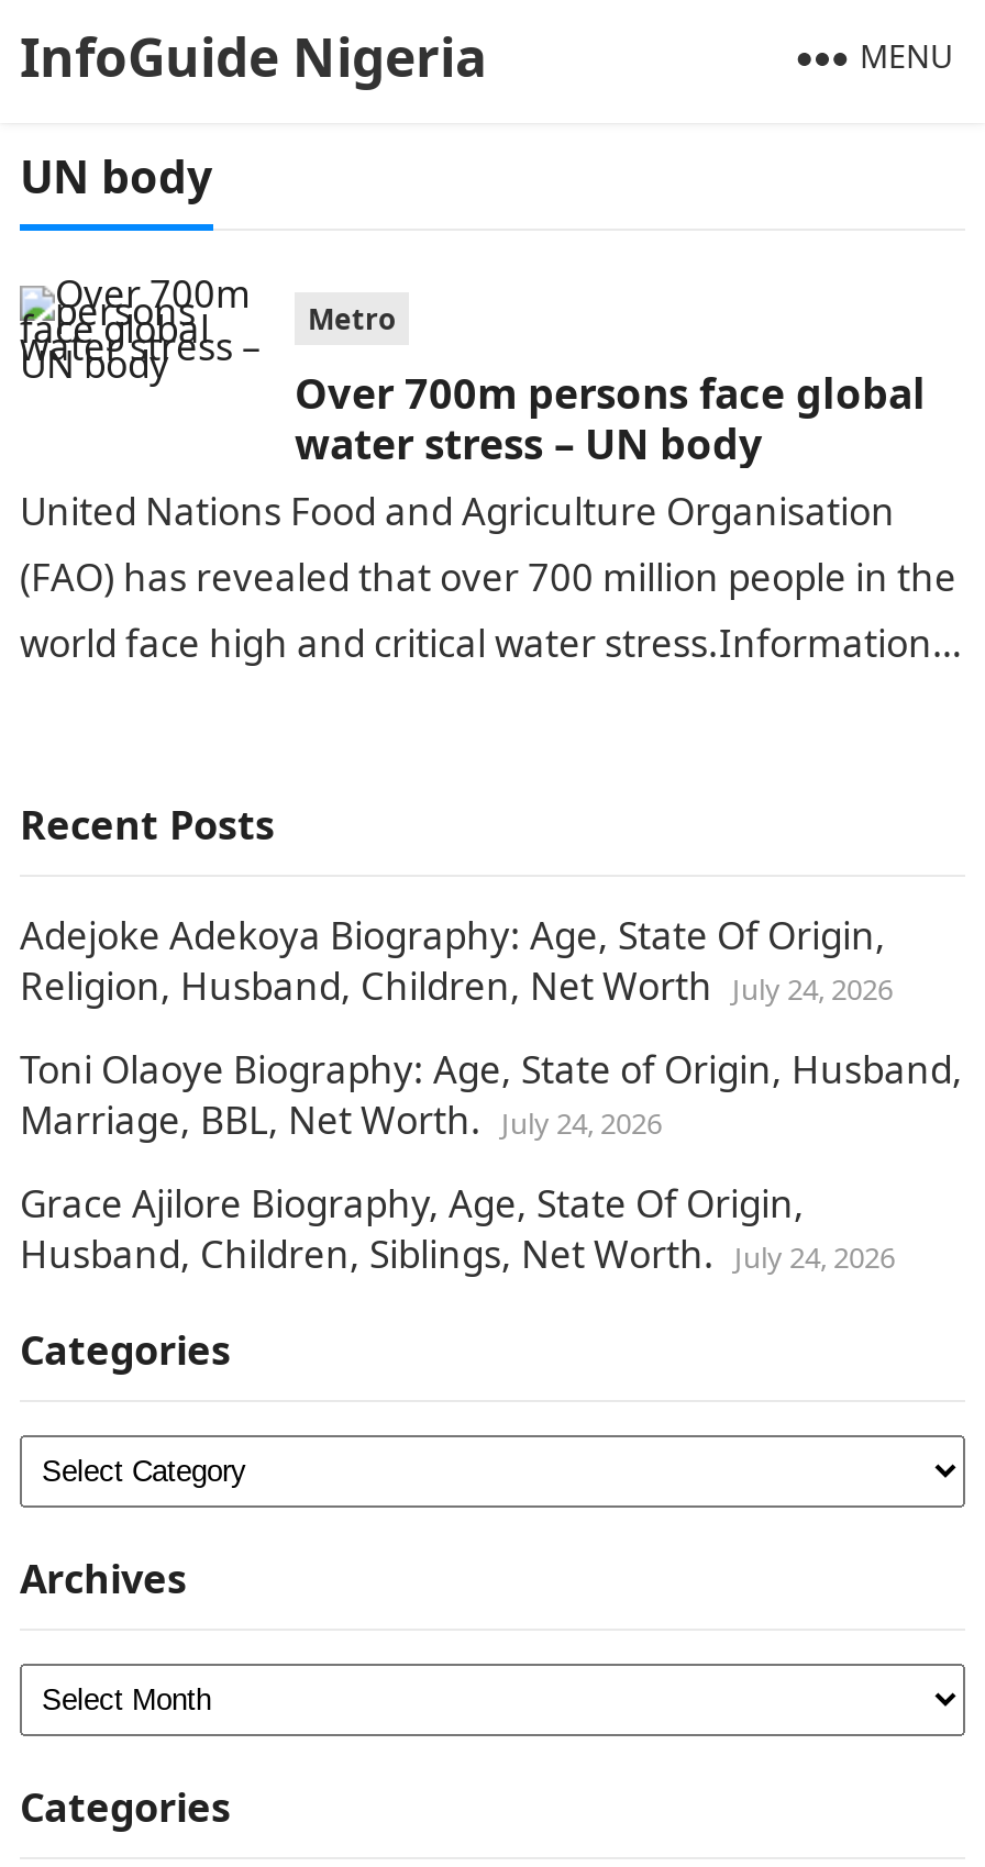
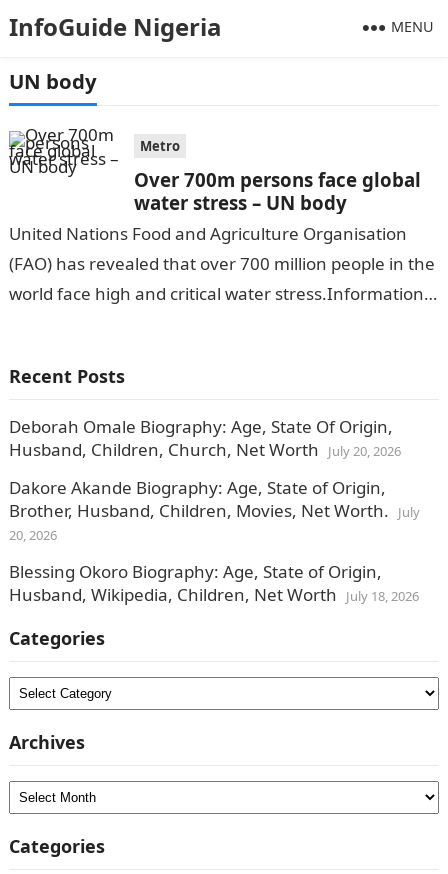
- Adejoke Adekoya Biography: Age, State Of Origin,
- Religion, Husband, Children, Net Worth July 24, 2026
+ Deborah Omale Biography: Age, State Of Origin,
+ Husband, Children, Church, Net Worth July 20, 2026

- Toni Olaoye Biography: Age, State of Origin, Husband,
- Marriage, BBL, Net Worth. July 24, 2026
+ Dakore Akande Biography: Age, State of Origin,
+ Brother, Husband, Children, Movies, Net Worth. July
+ 20, 2026

- Grace Ajilore Biography, Age, State Of Origin,
- Husband, Children, Siblings, Net Worth. July 24, 2026
+ Blessing Okoro Biography: Age, State of Origin,
+ Husband, Wikipedia, Children, Net Worth July 18, 2026
